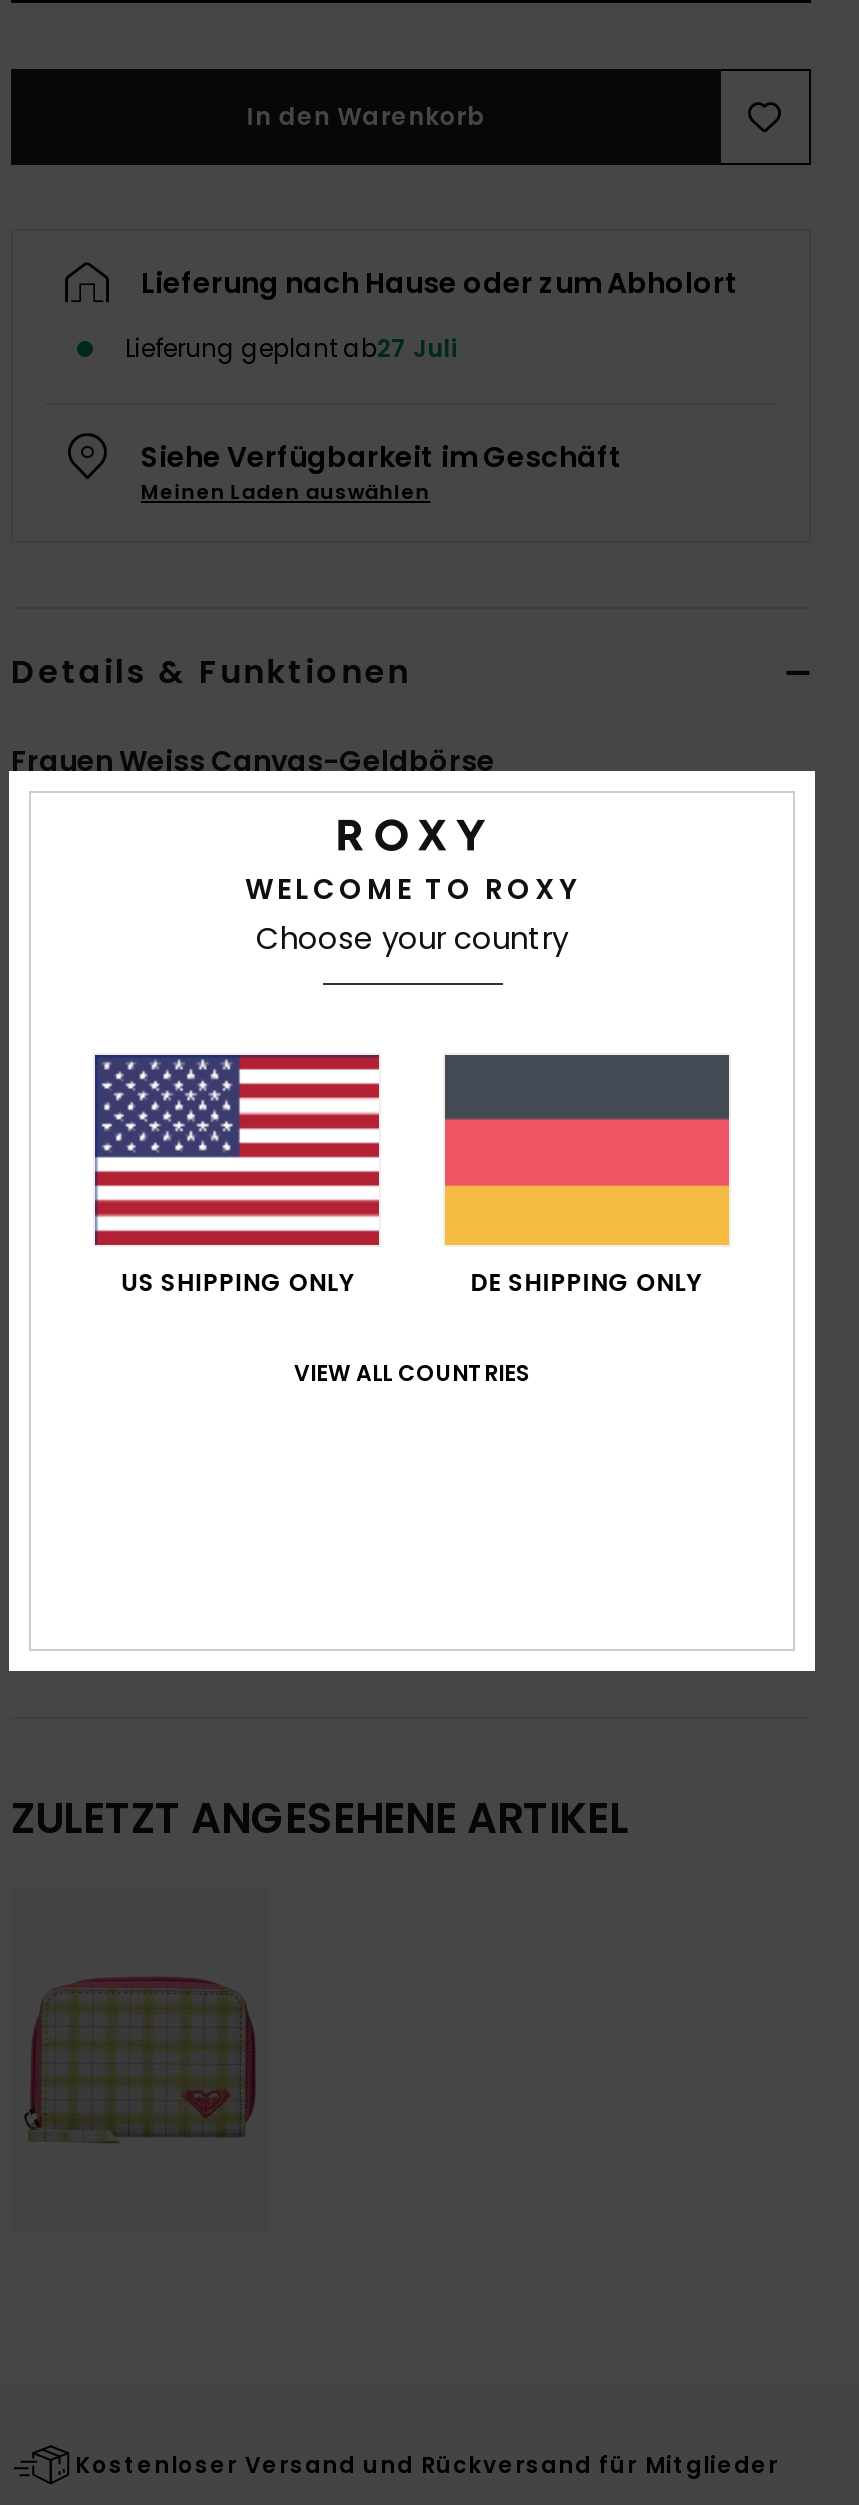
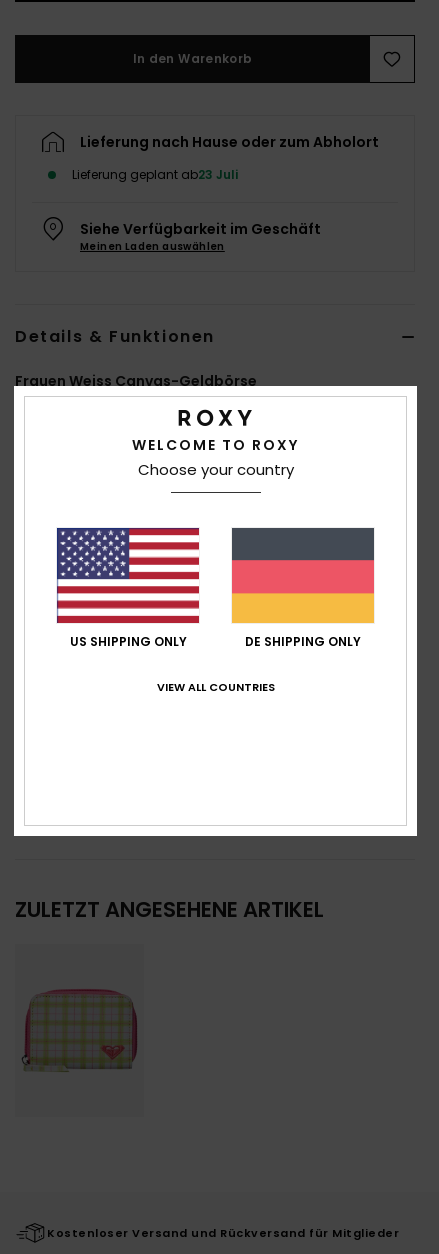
- Lieferung geplant ab27 Juli
+ Lieferung geplant ab23 Juli
